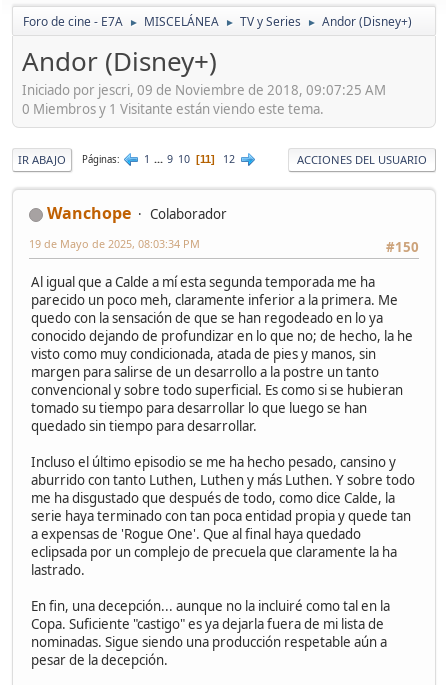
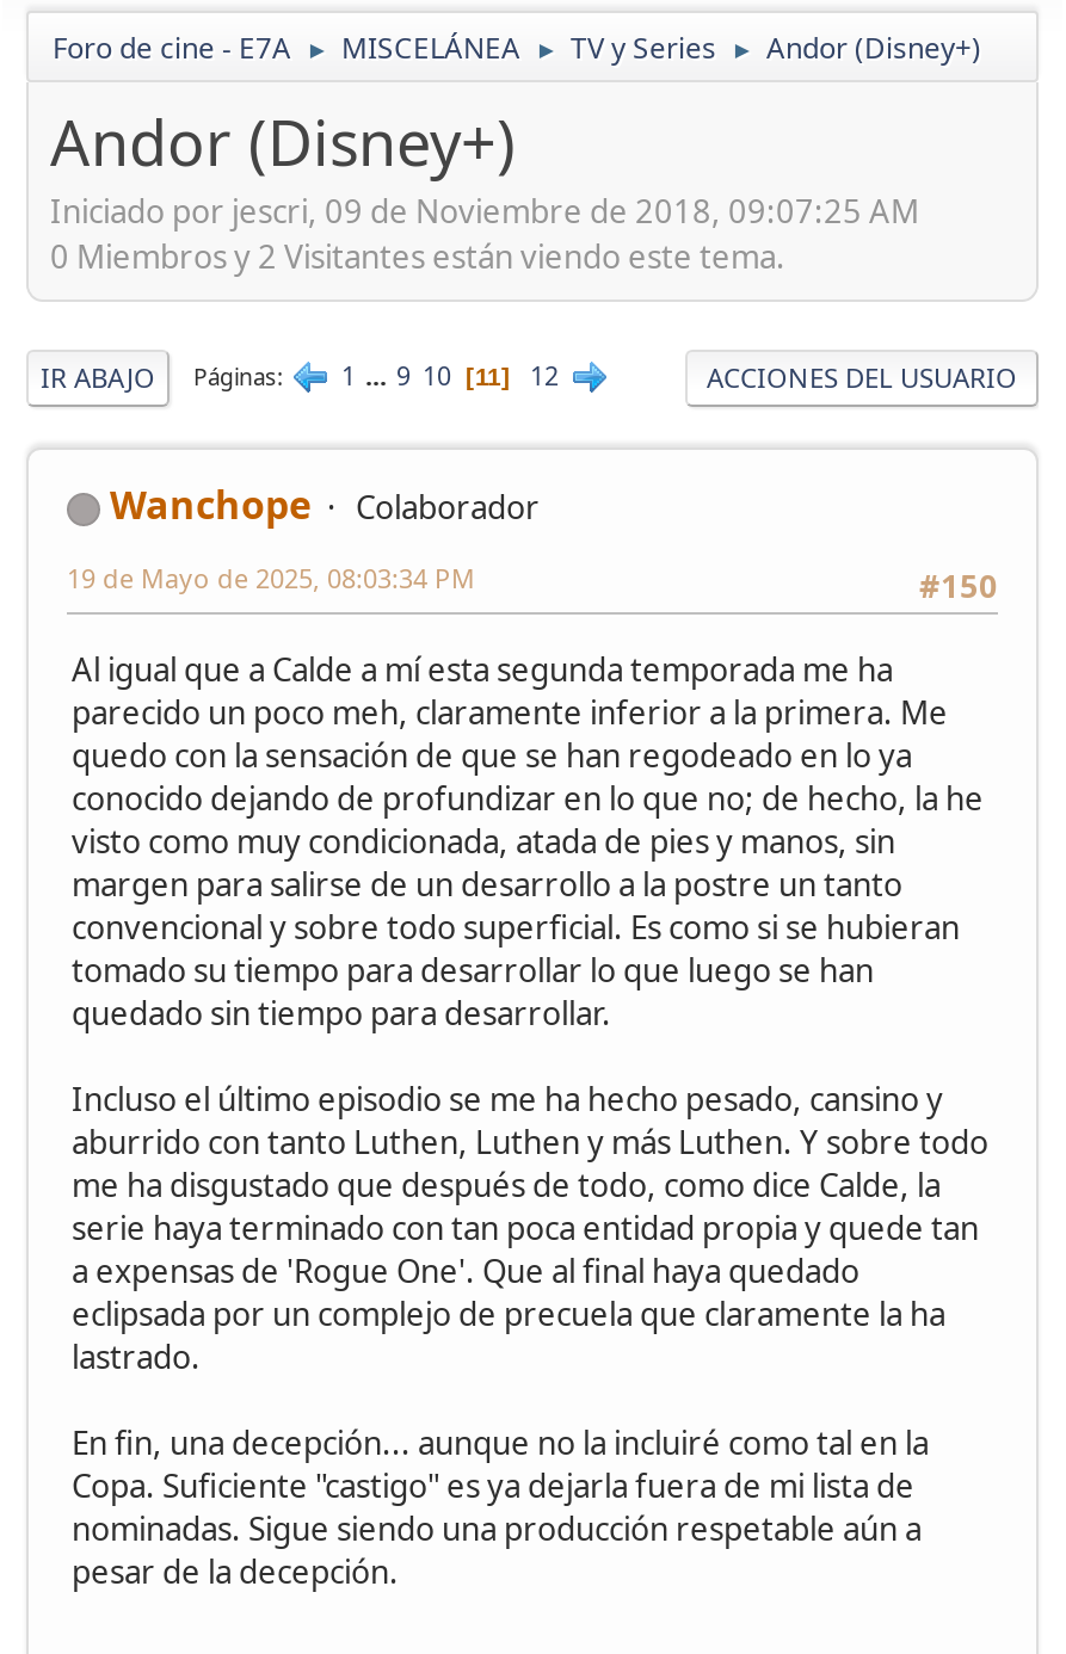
- 0 Miembros y 1 Visitante están viendo este tema.
+ 0 Miembros y 2 Visitantes están viendo este tema.
